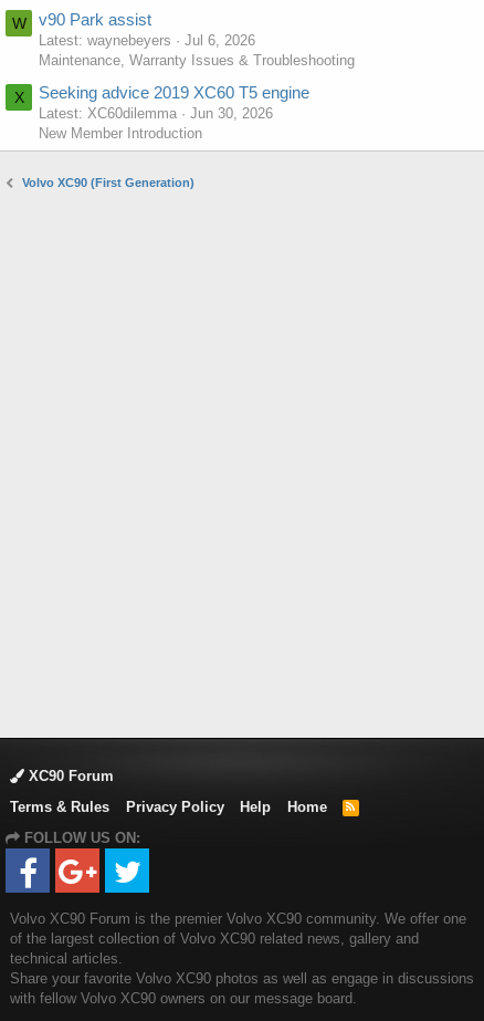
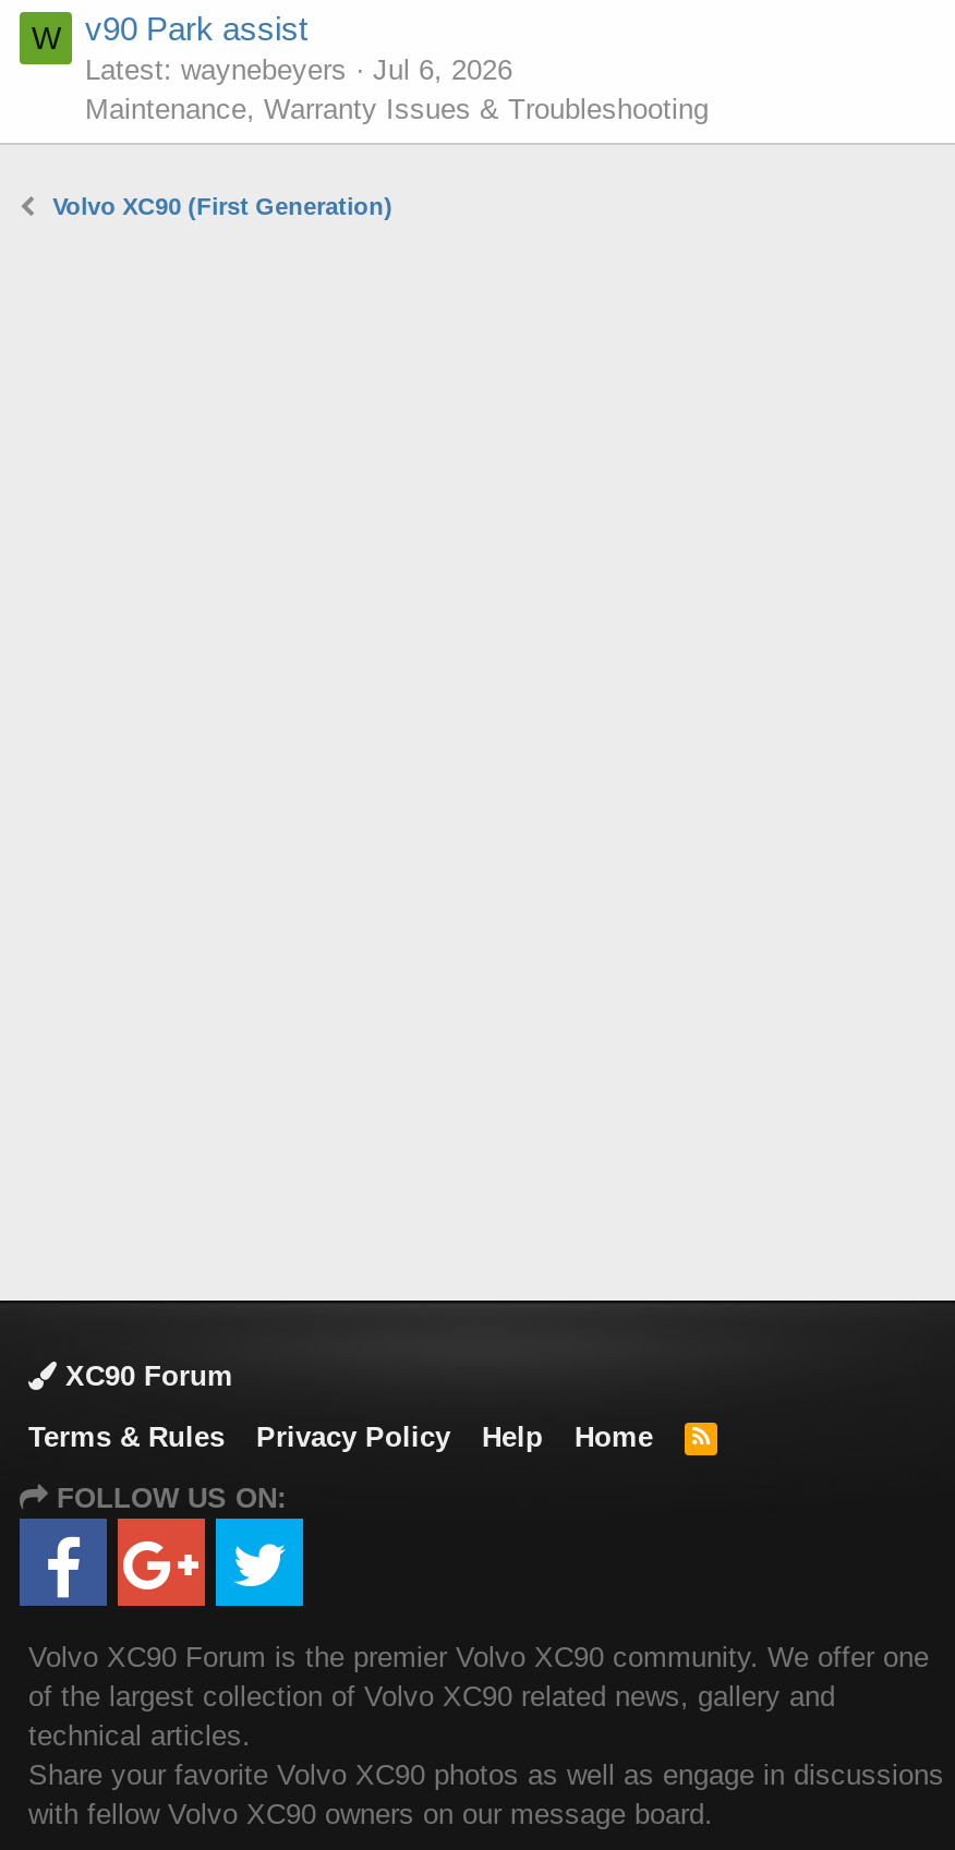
- X
- Seeking advice 2019 XC60 T5 engine
- Latest: XC60dilemma
- Jun 30, 2026
- New Member Introduction
